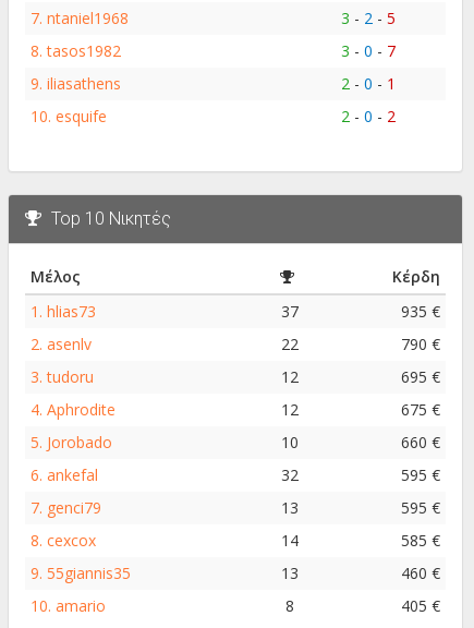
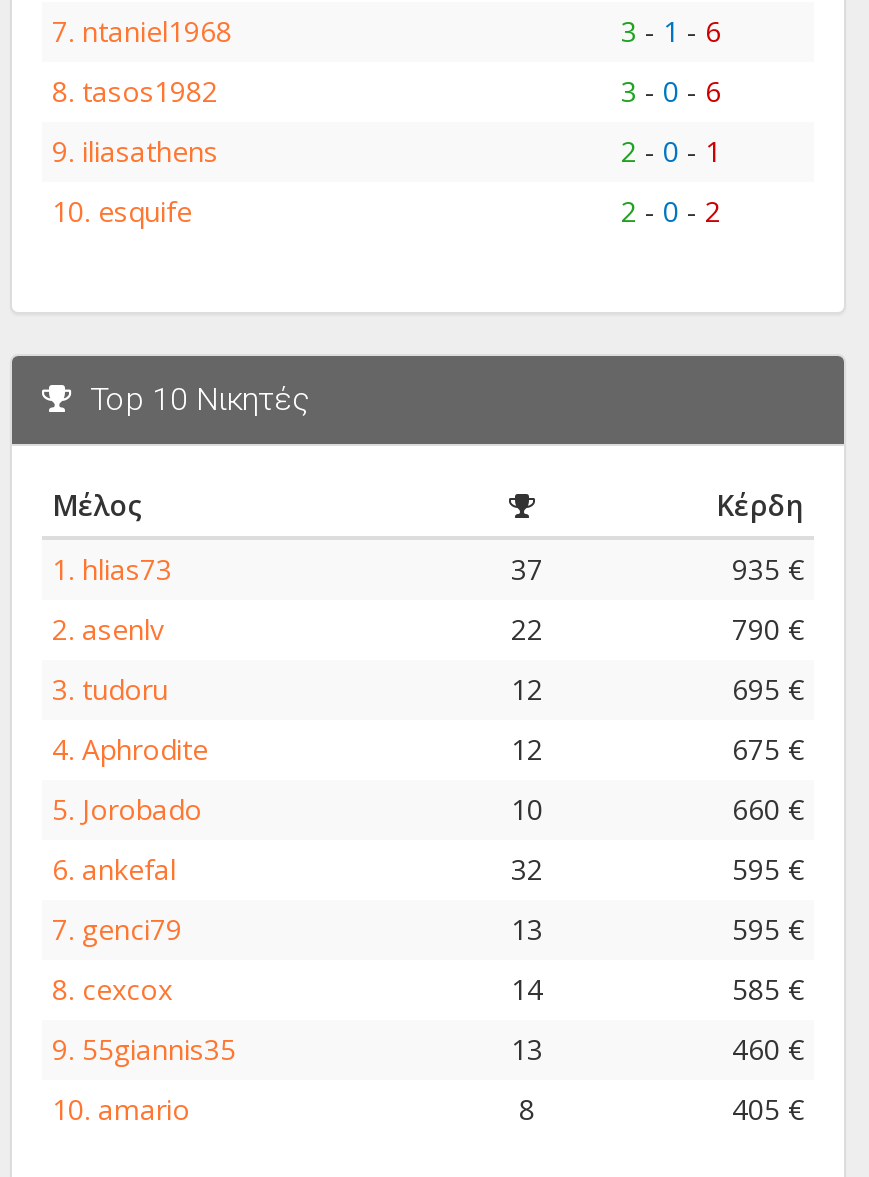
- 3 - 2 - 5
+ 3 - 1 - 6

- 3 - 0 - 7
+ 3 - 0 - 6
